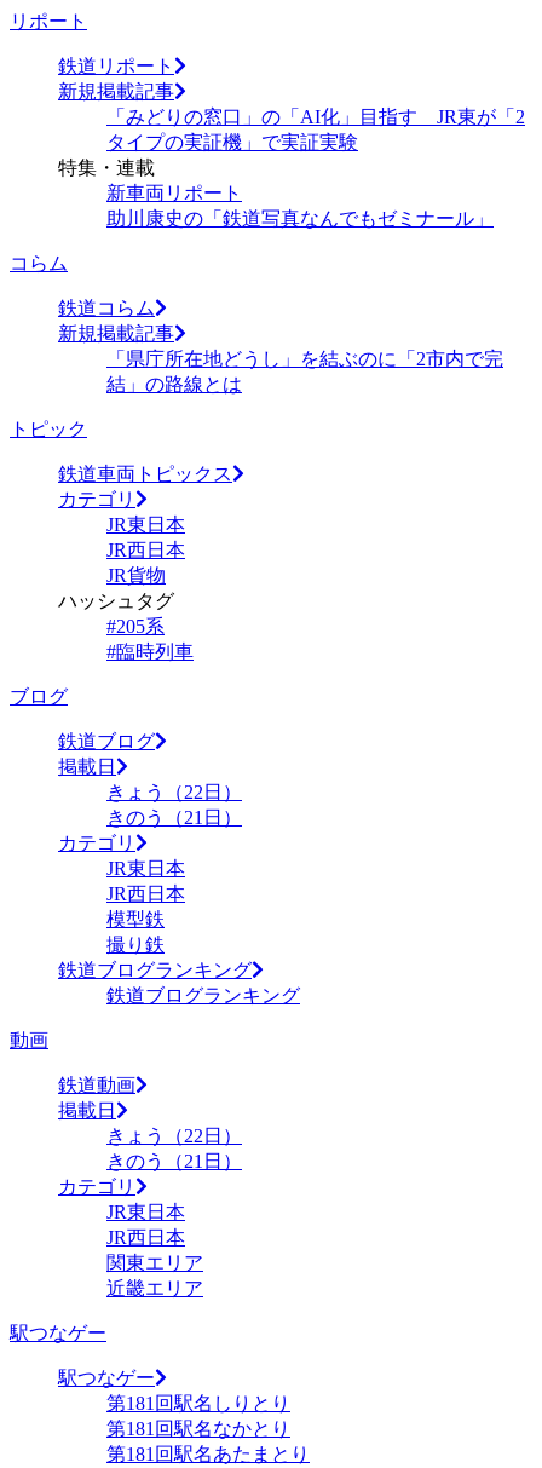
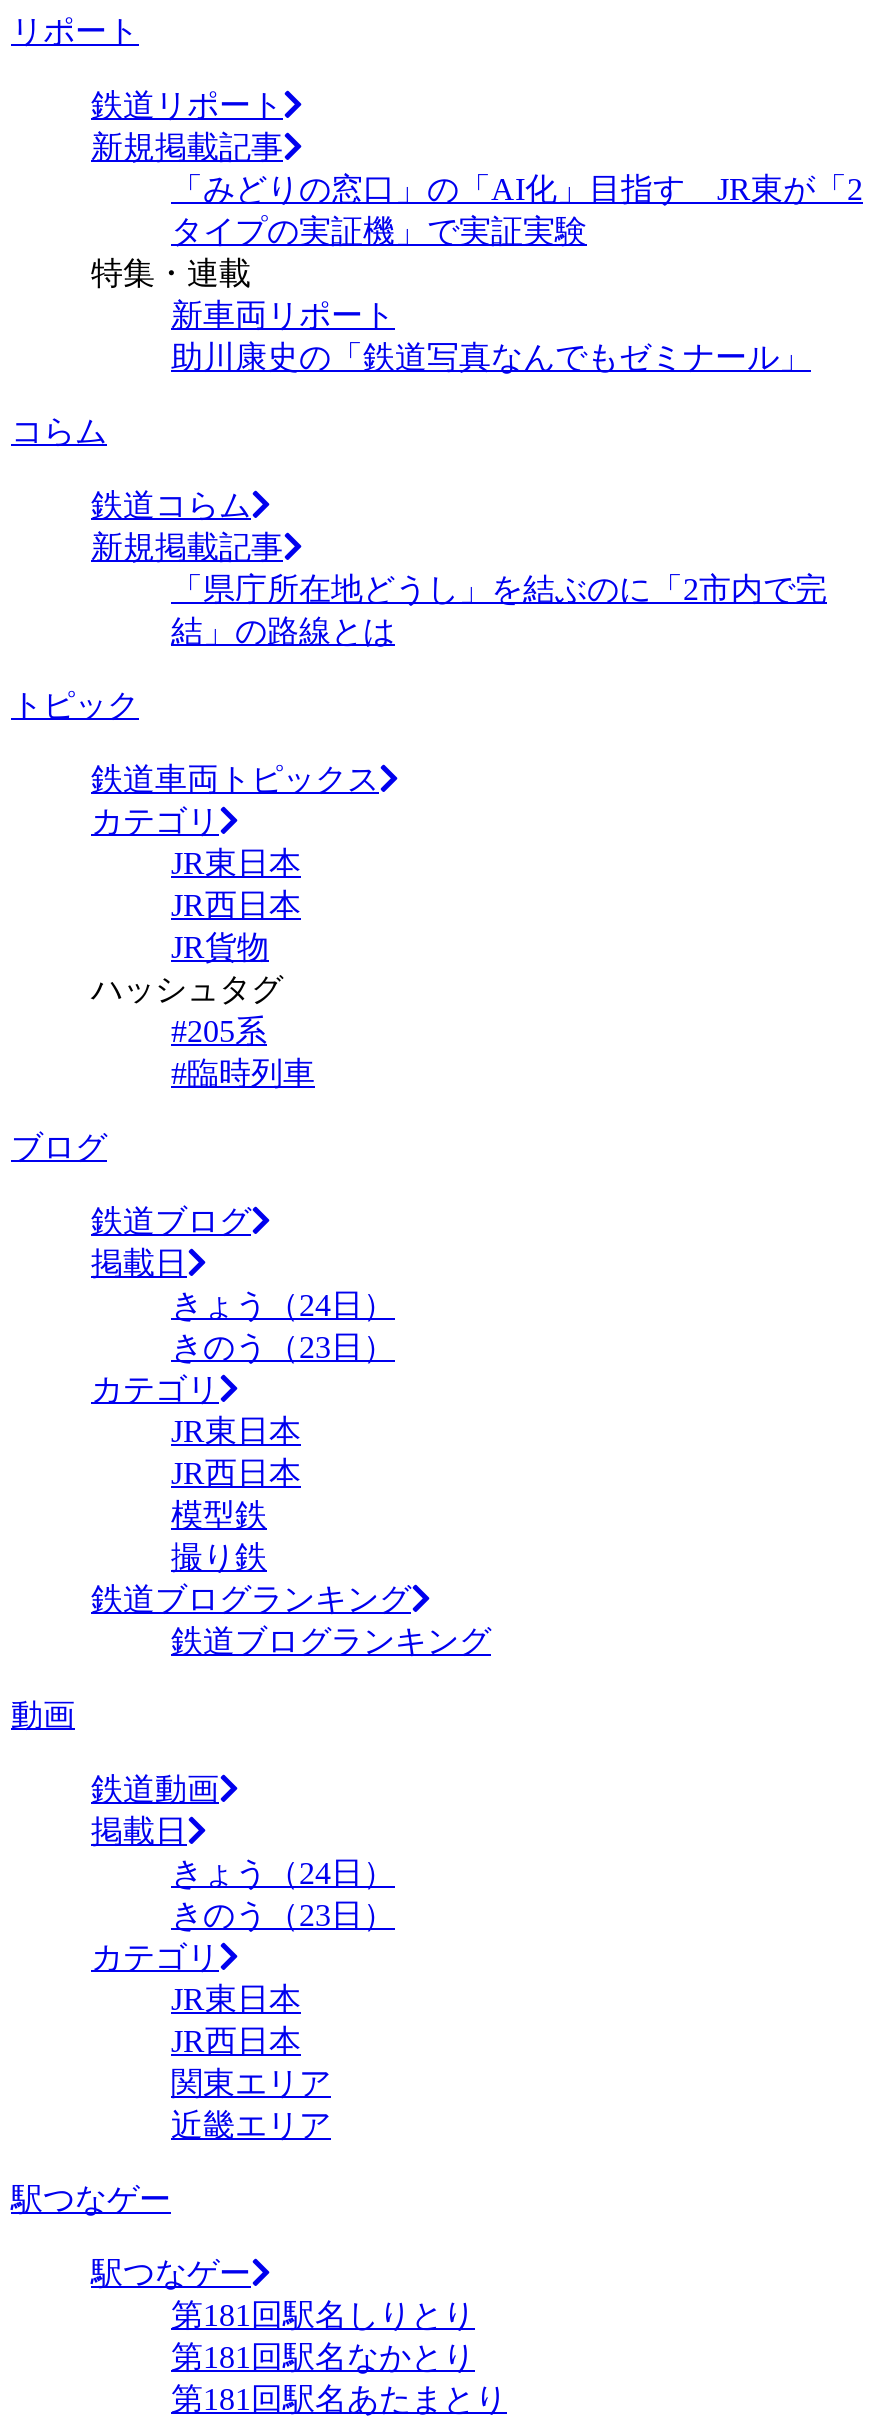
- きょう（22日）
+ きょう（24日）

- きのう（21日）
+ きのう（23日）

- きょう（22日）
+ きょう（24日）

- きのう（21日）
+ きのう（23日）
